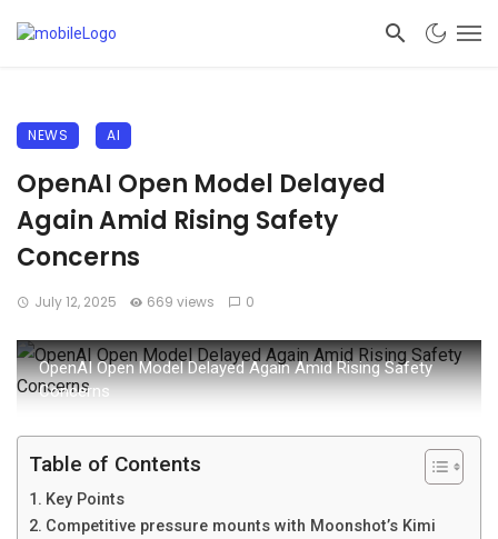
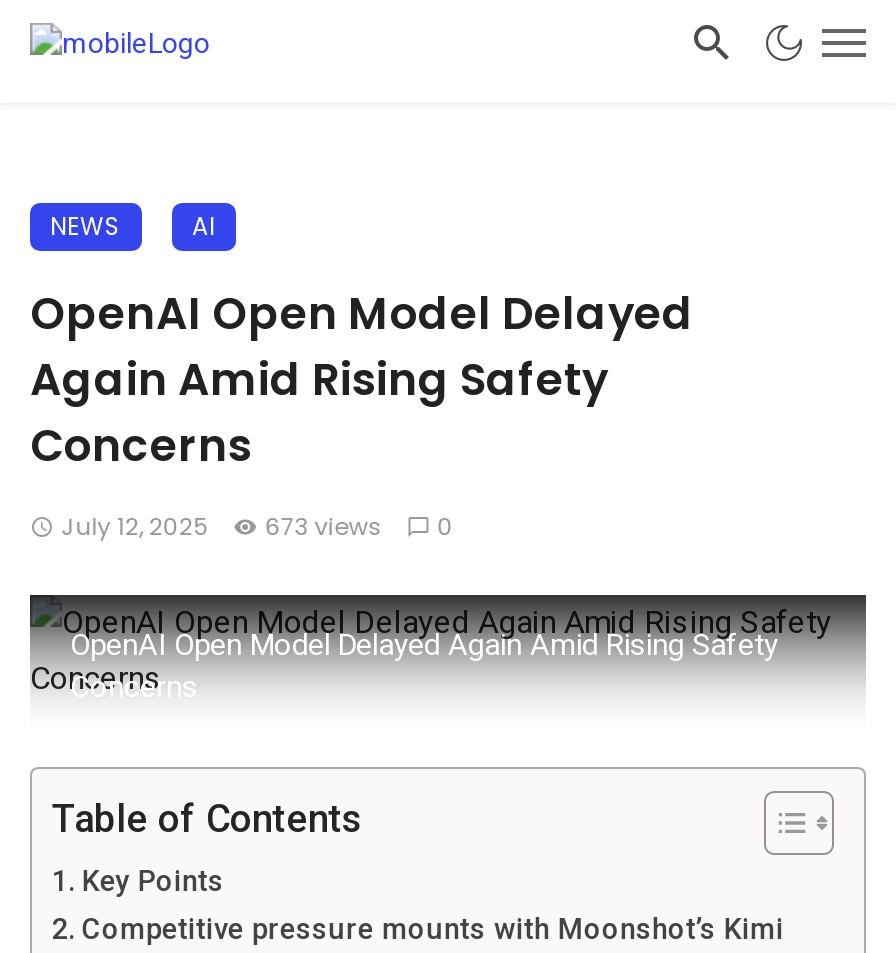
- July 12, 2025 669 views 0
+ July 12, 2025 673 views 0
